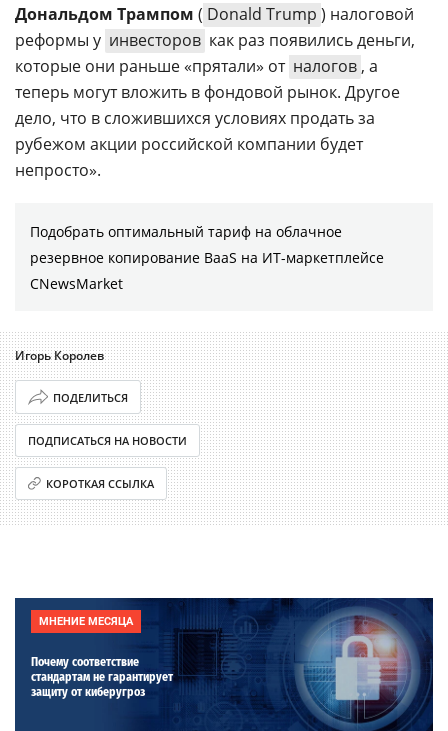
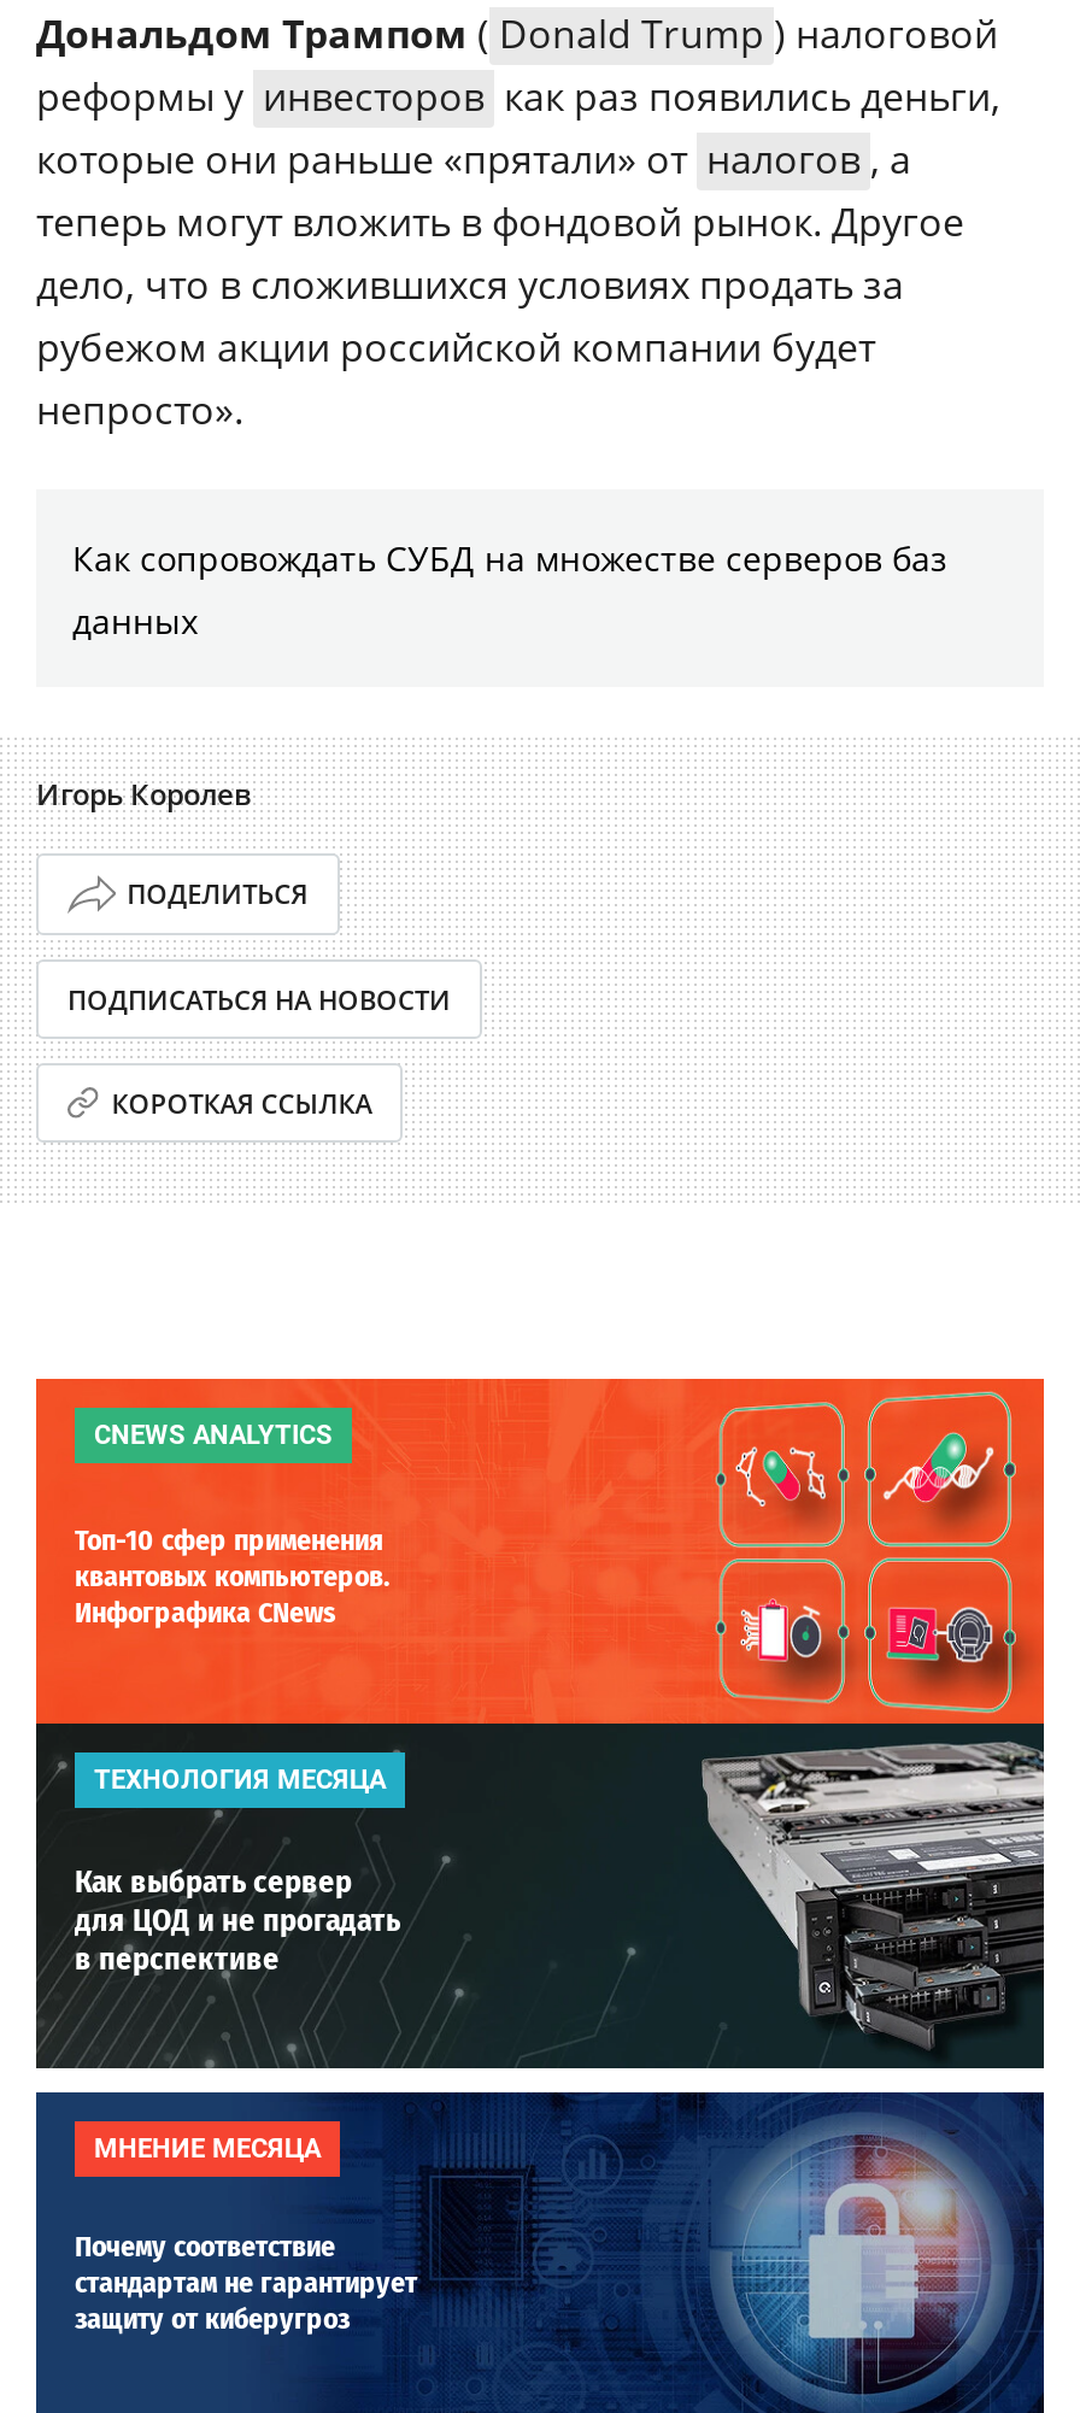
- Подобрать оптимальный тариф на облачное
- резервное копирование BaaS на ИТ-маркетплейсе
- CNewsMarket
+ Как сопровождать СУБД на множестве серверов баз
+ данных

moved up: Игорь Королев | ПОДЕЛИТЬСЯ | ПОДПИСАТЬСЯ НА НОВОСТИ | КОРОТКАЯ ССЫЛКА

+ [image]
+ CNEWS ANALYTICS
+ Топ-10 сфер применения
+ квантовых компьютеров.
+ Инфографика CNews

+ ТЕХНОЛОГИЯ МЕСЯЦА
+ Как выбрать сервер
+ для ЦОД и не прогадать
+ в перспективе
